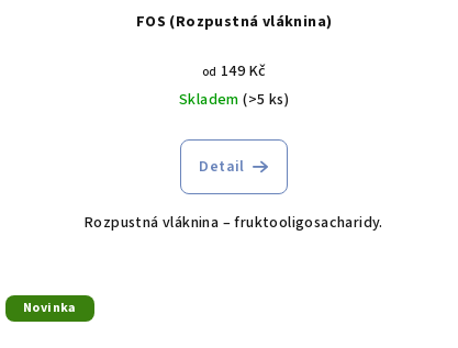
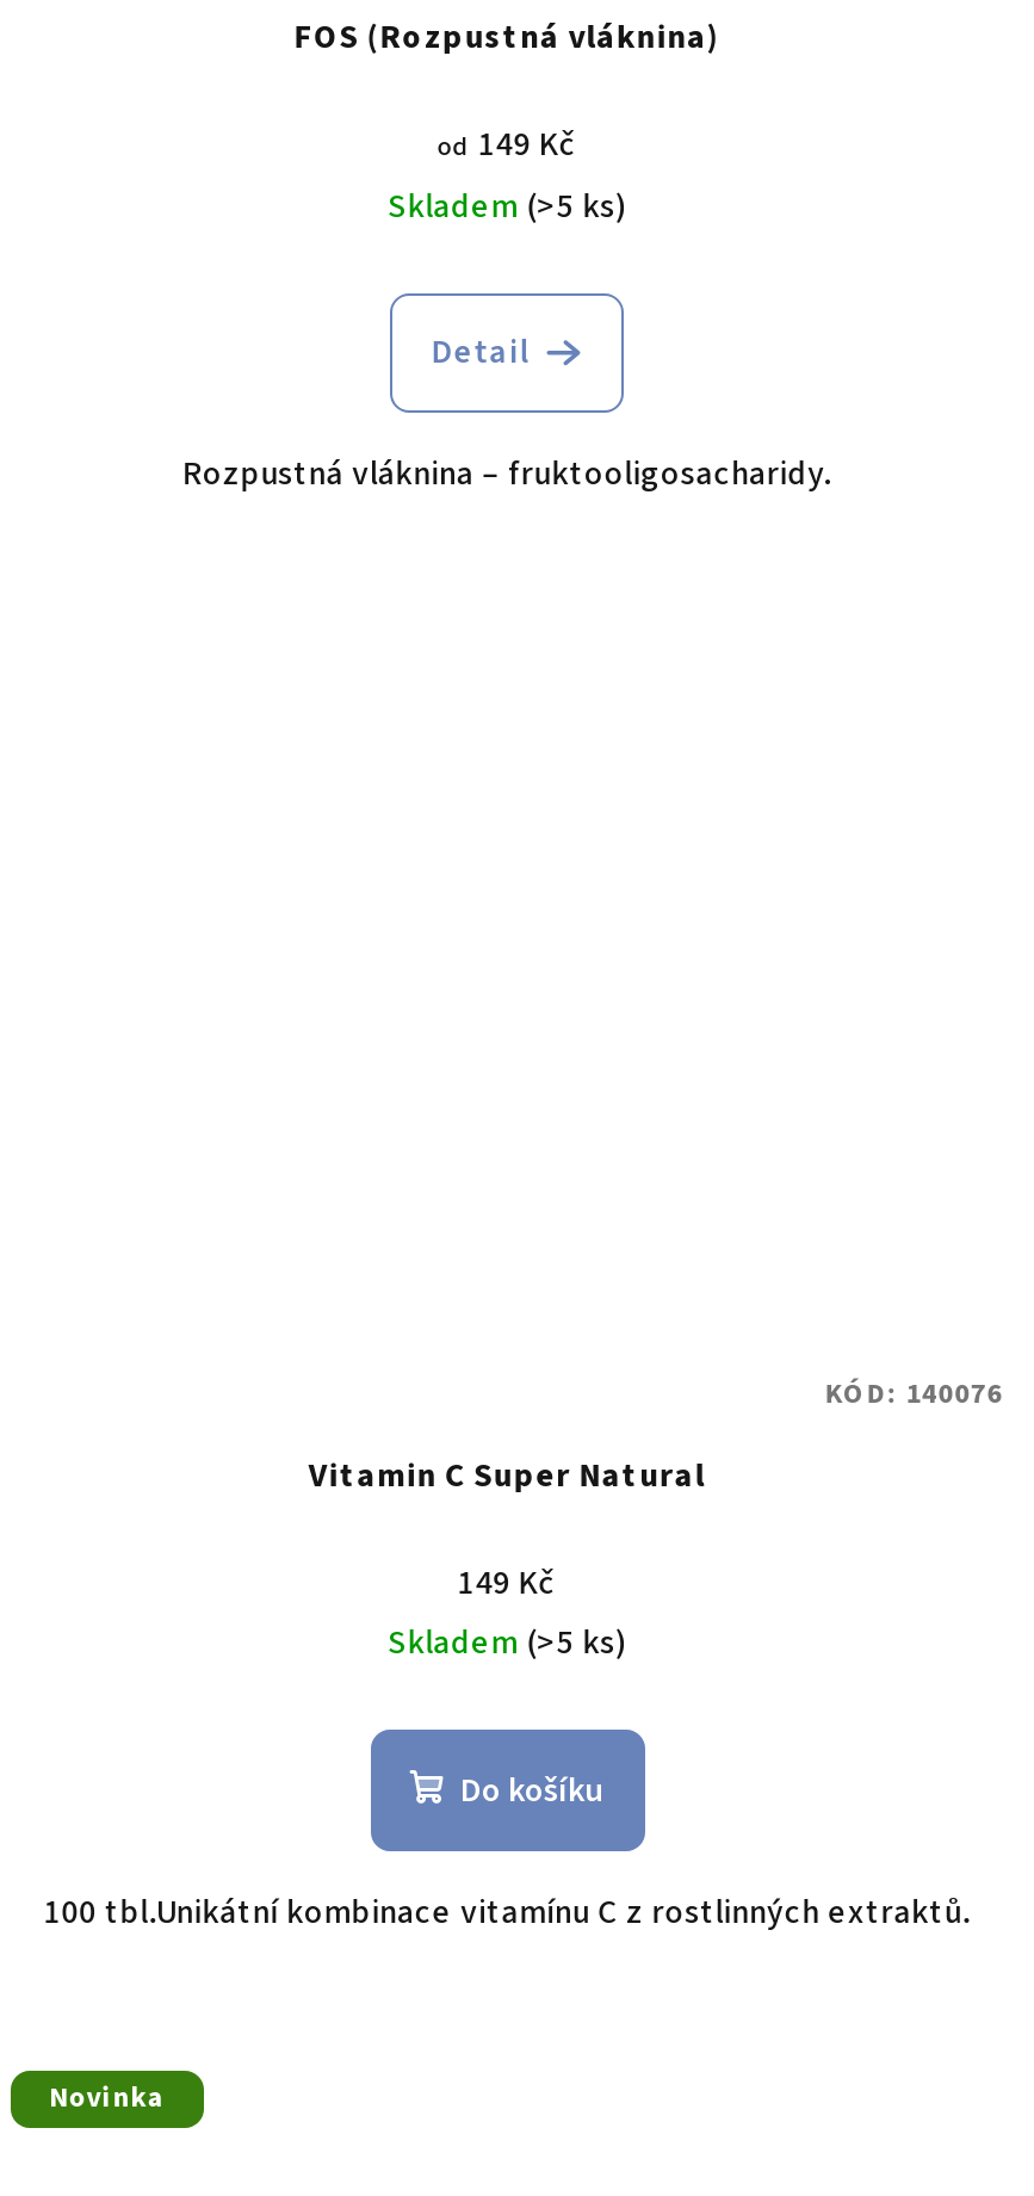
+ Vitamin C Super Natural
+ 149 Kč
+ Skladem (>5 ks)
+ Do košíku
+ 100 tbl.Unikátní kombinace vitamínu C z rostlinných extraktů.

+ KÓD: 140076
